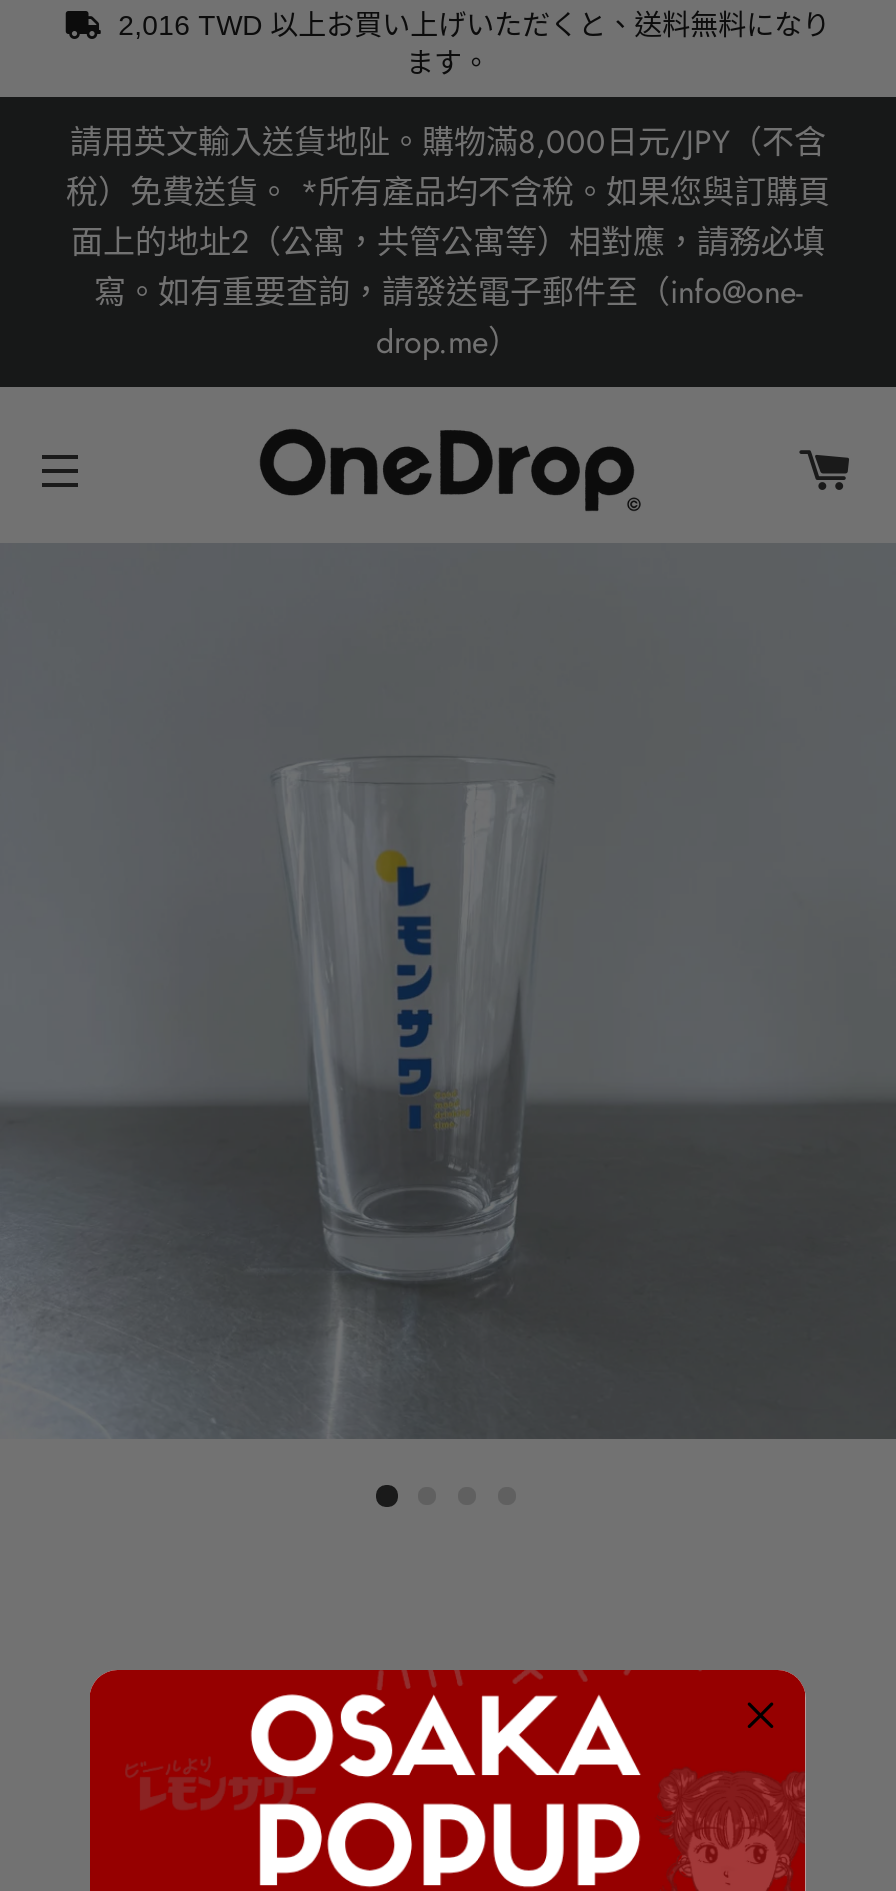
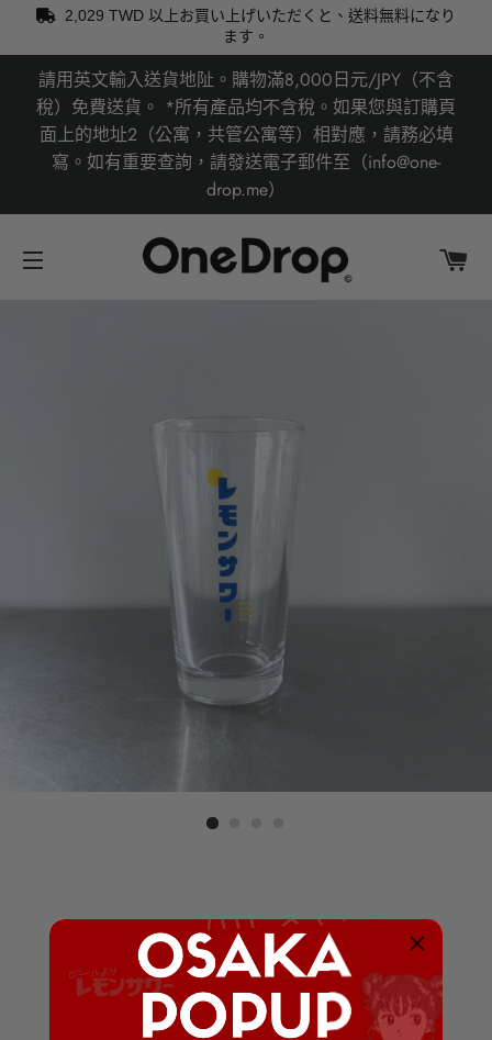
- 2,016 TWD以上お買い上げいただくと、送料無料になり
+ 2,029 TWD以上お買い上げいただくと、送料無料になり
